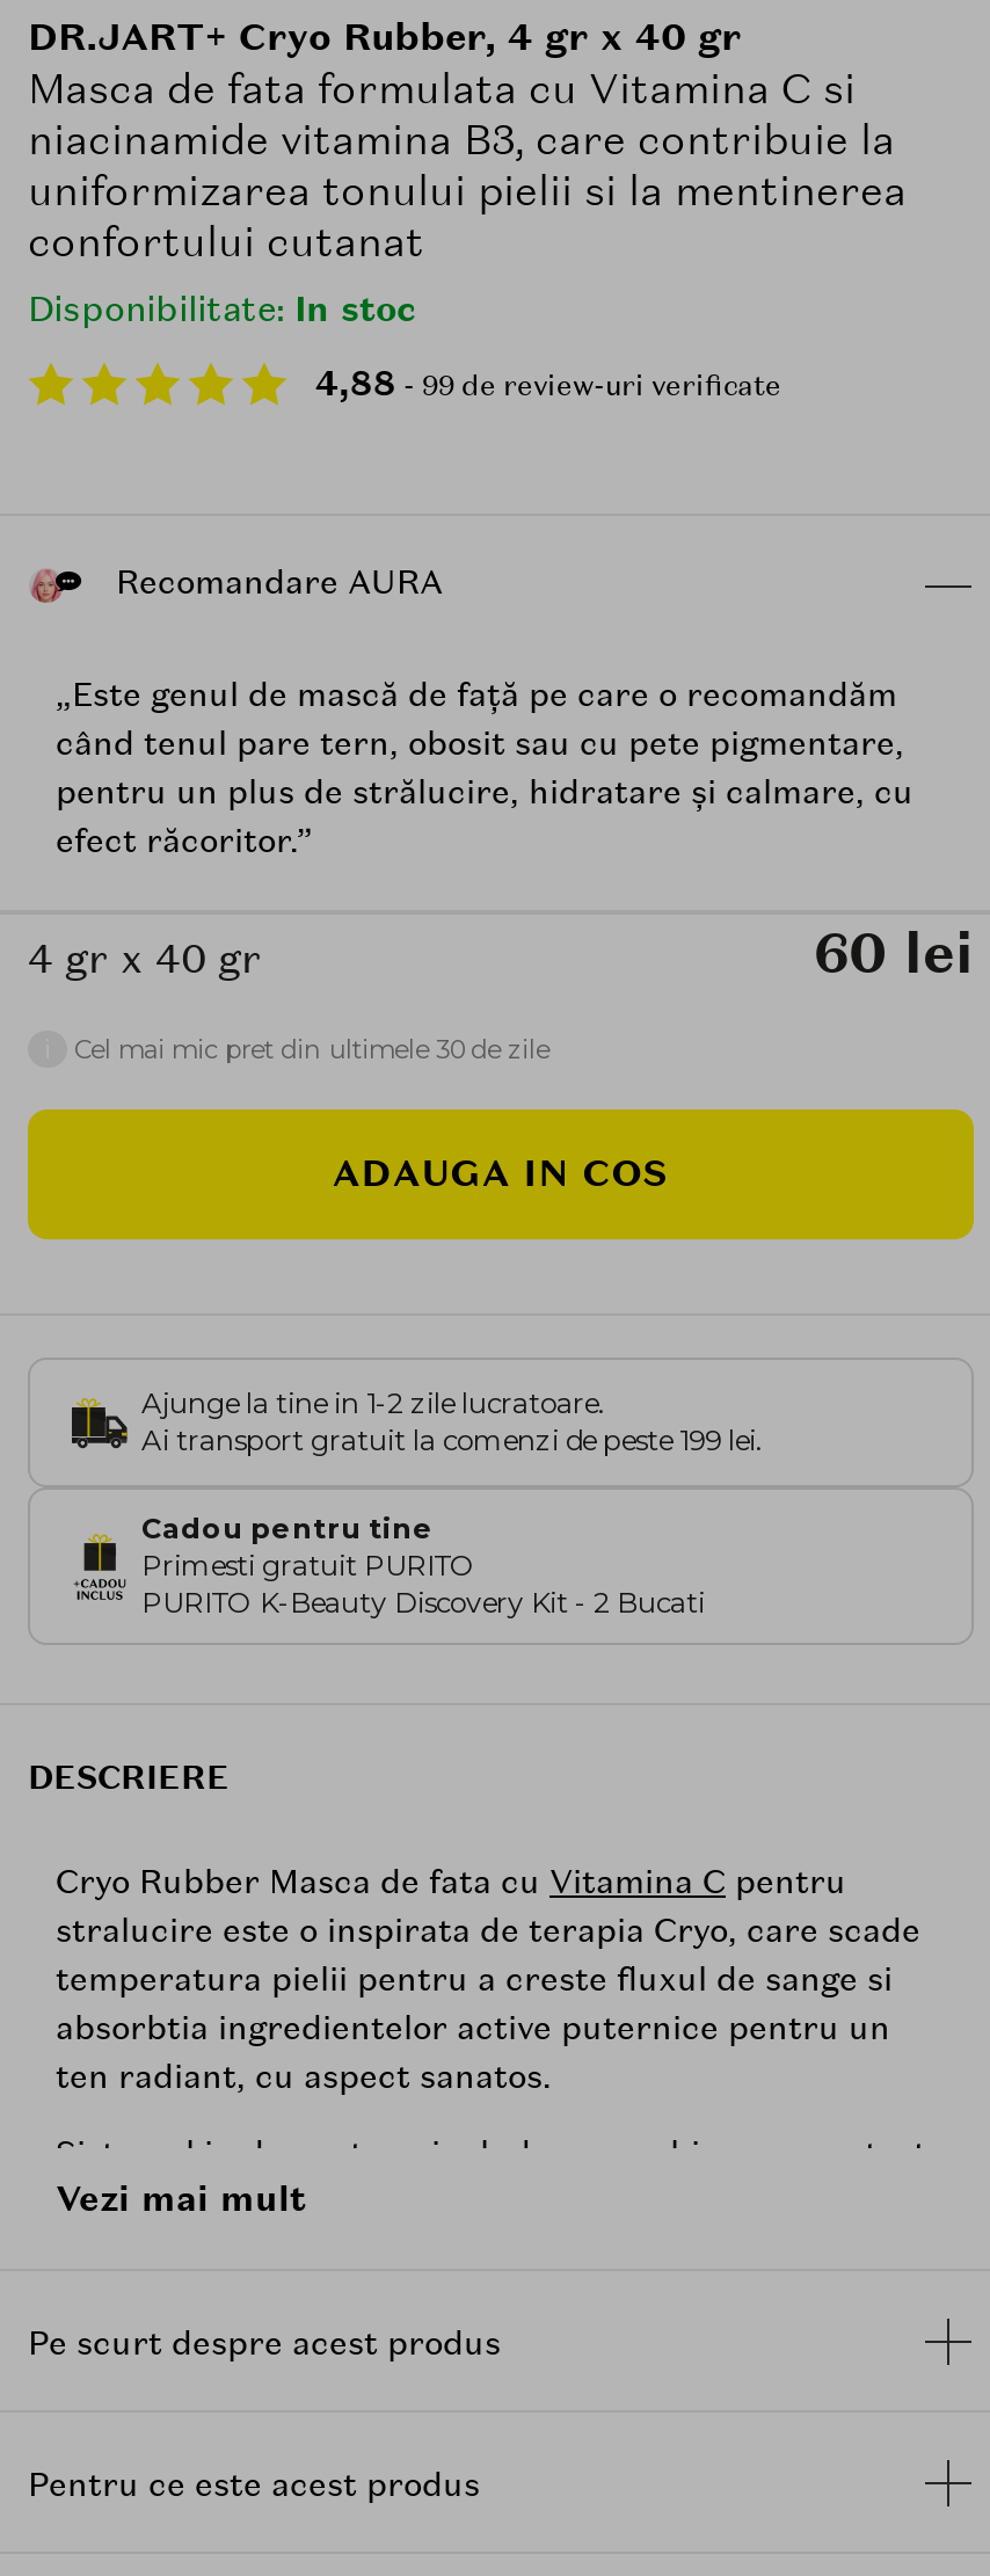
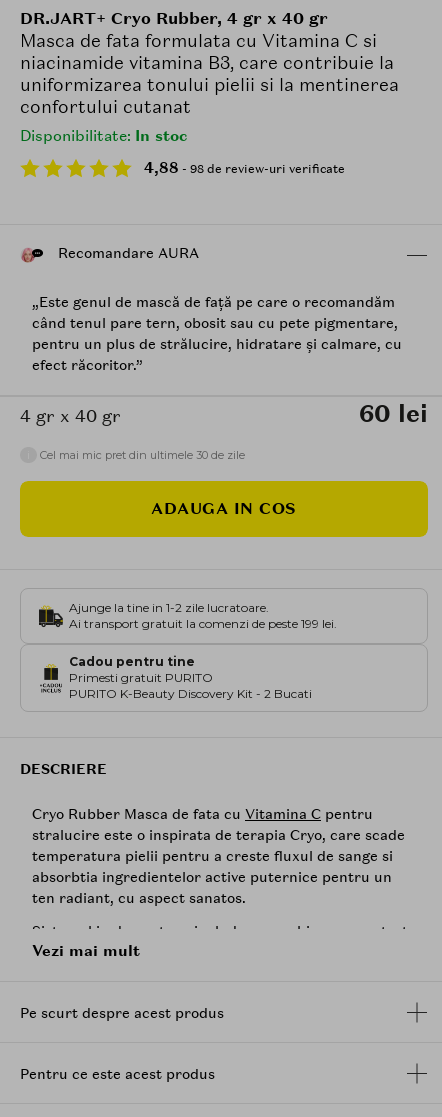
- 4,88 - 99 de review-uri verificate
+ 4,88 - 98 de review-uri verificate
